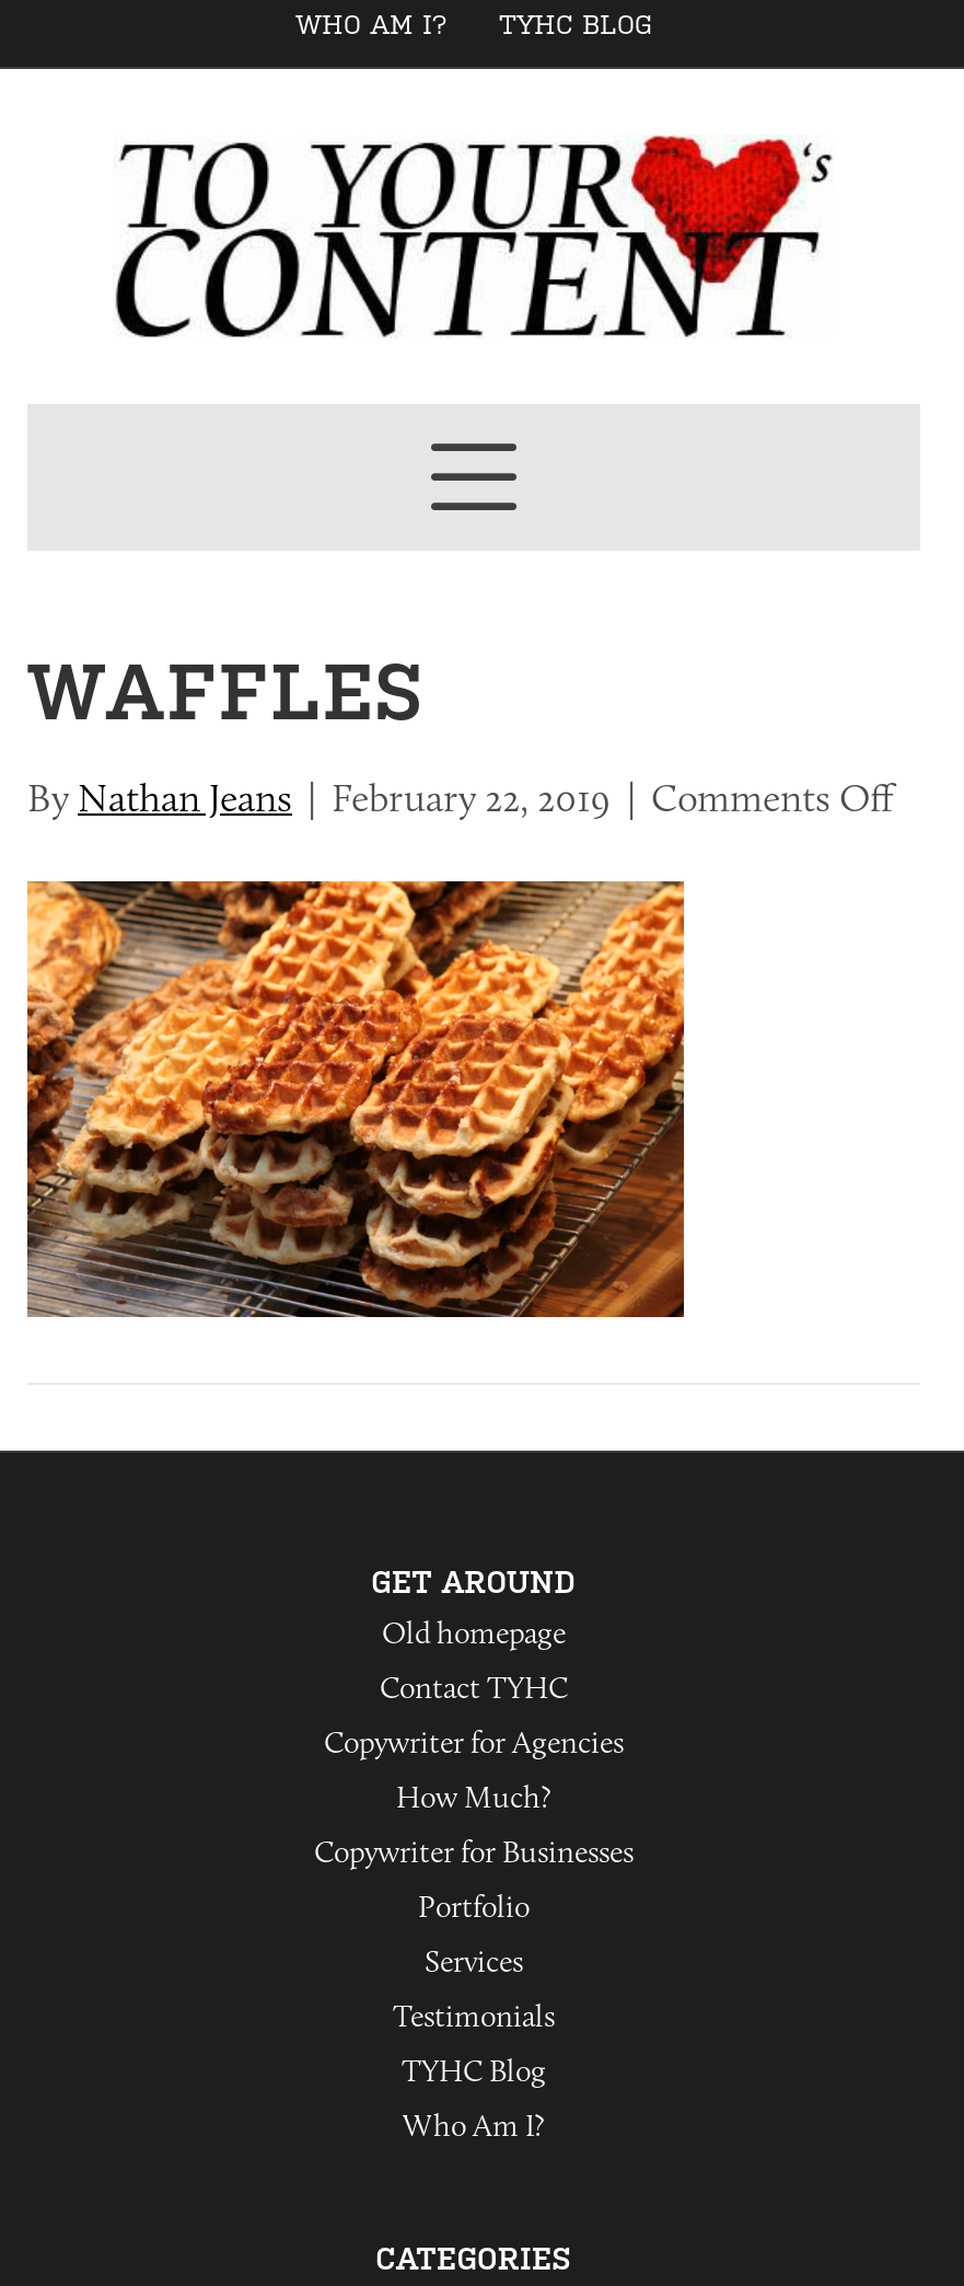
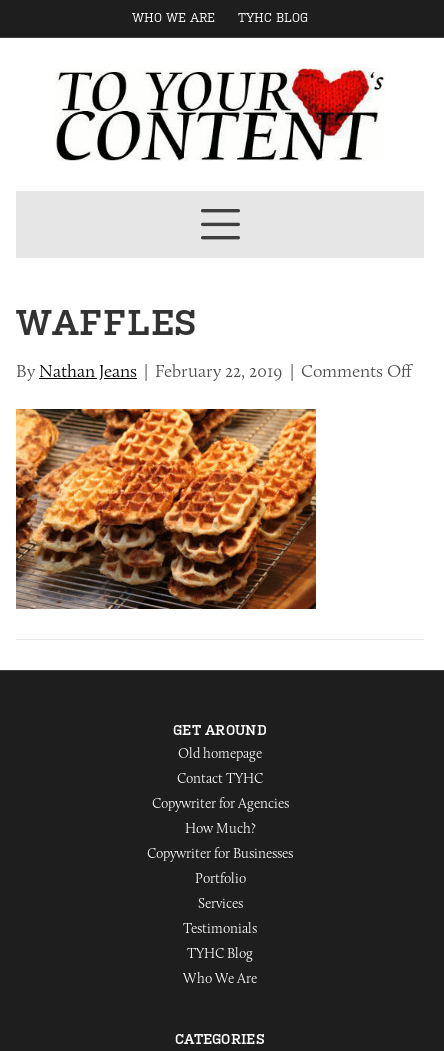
- WHO AM I?
+ WHO WE ARE

- Who Am I?
+ Who We Are
